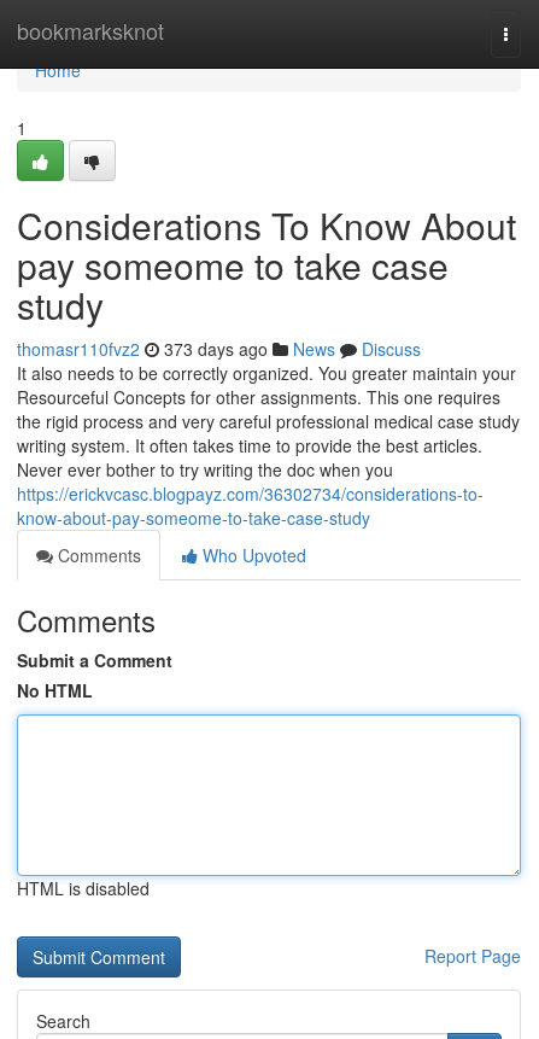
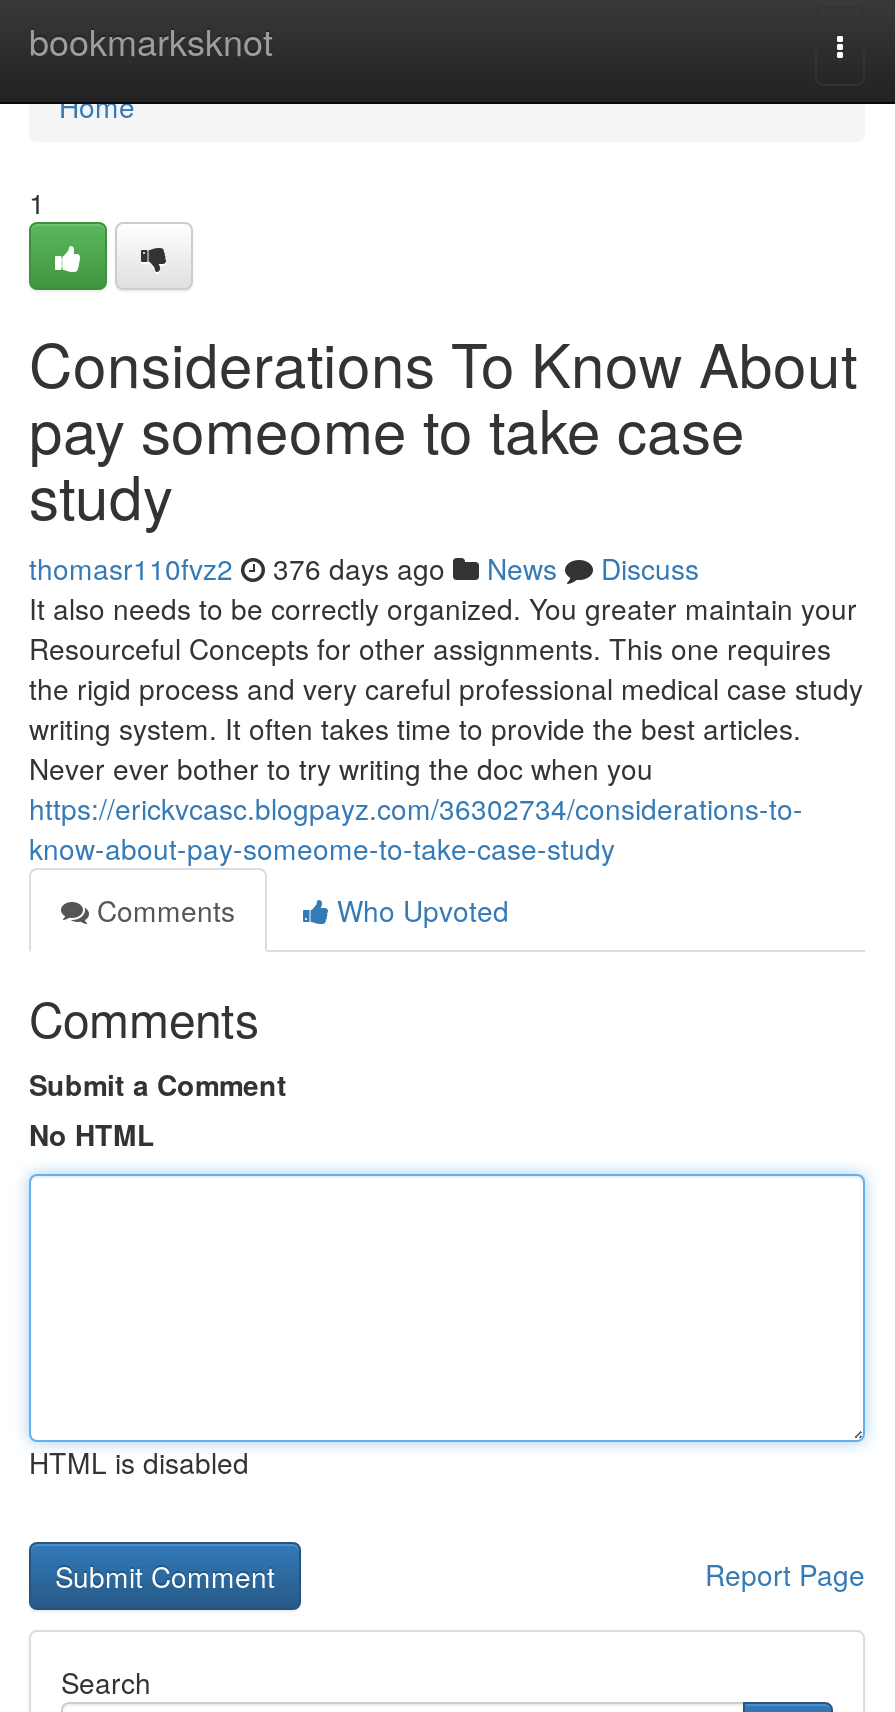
- thomasr110fvz2 373 days ago News Discuss
+ thomasr110fvz2 376 days ago News Discuss
